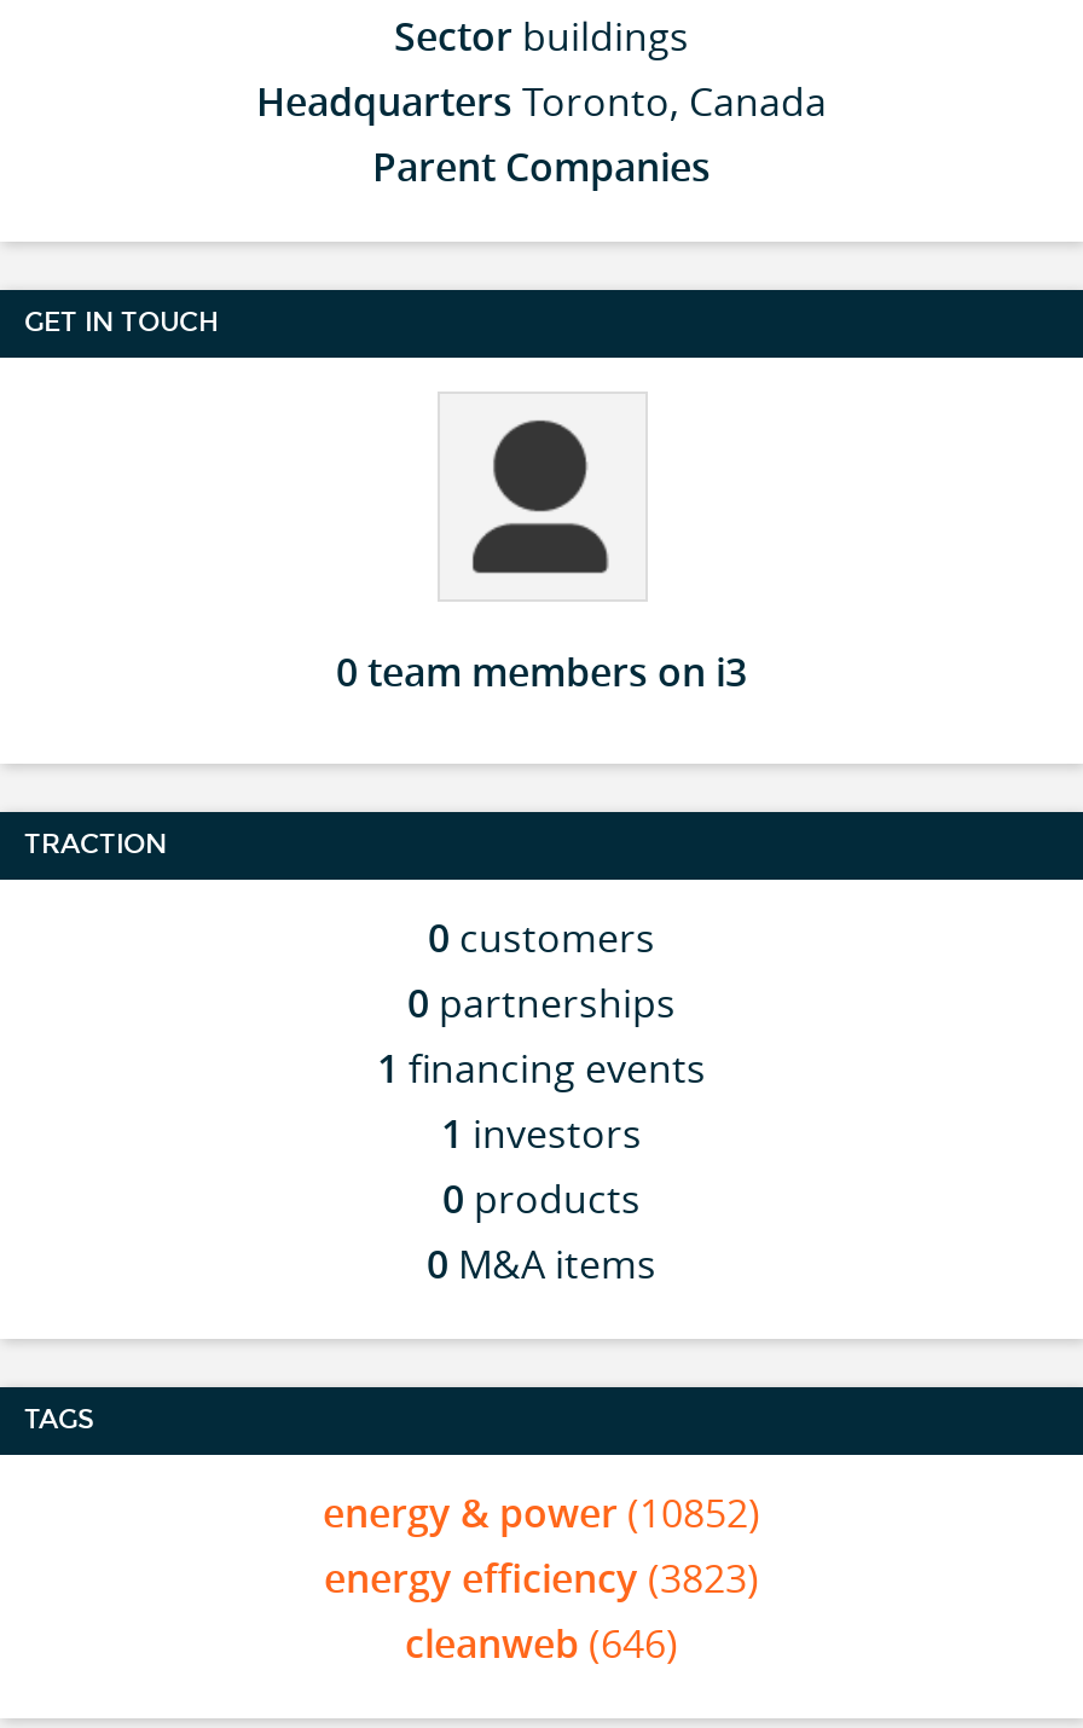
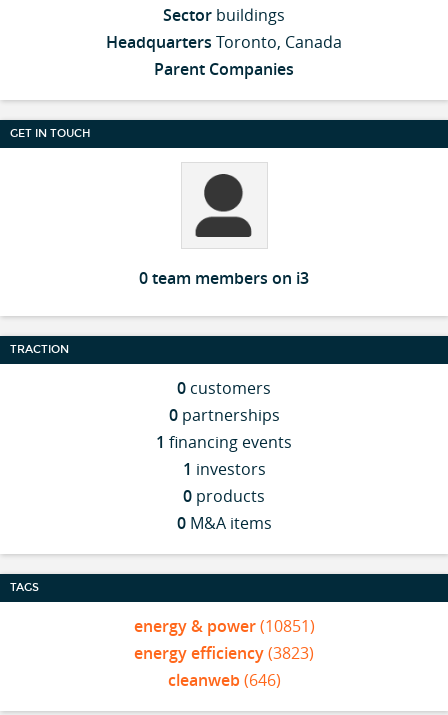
- energy & power (10852)
+ energy & power (10851)
